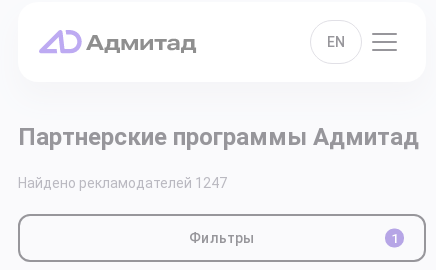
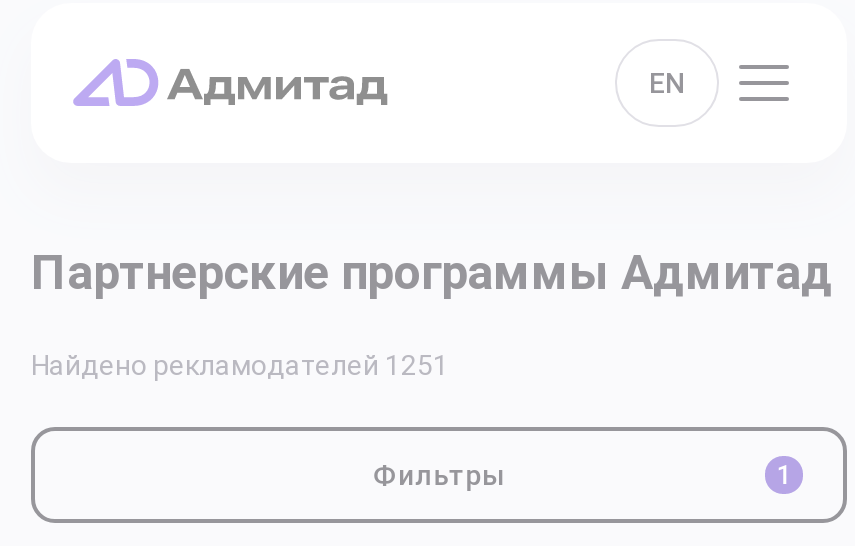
- Найдено рекламодателей 1247
+ Найдено рекламодателей 1251
